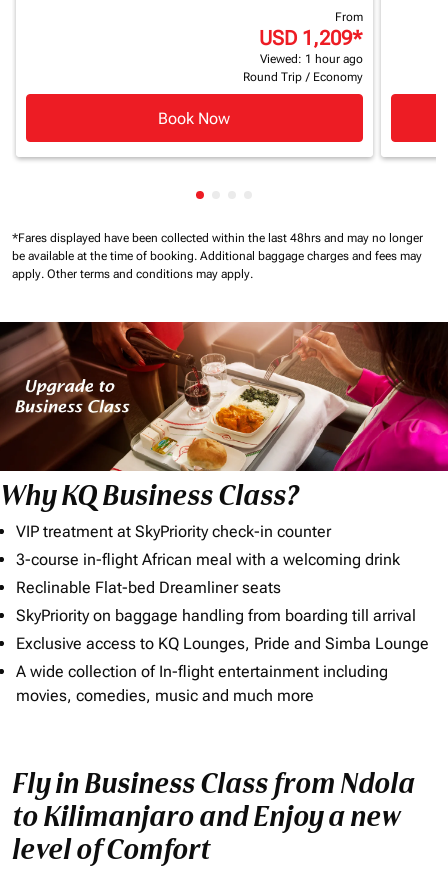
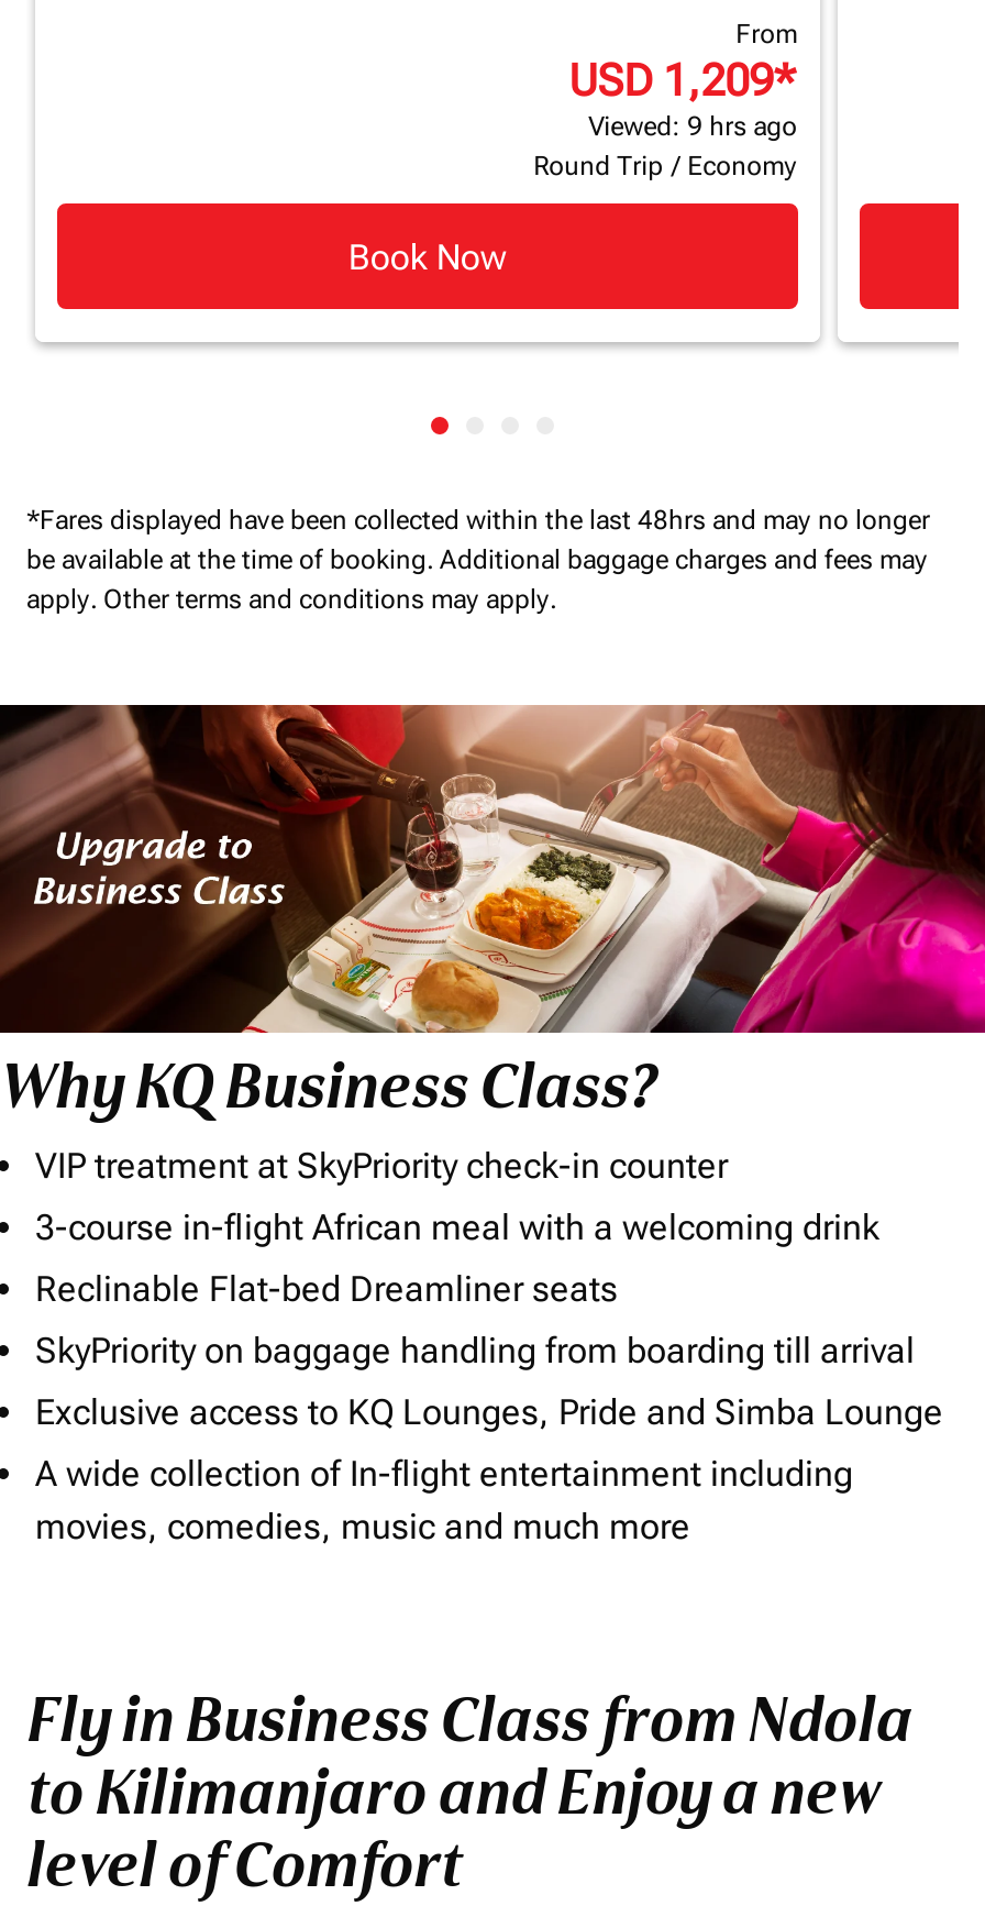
- Viewed: 1 hour ago
+ Viewed: 9 hrs ago
